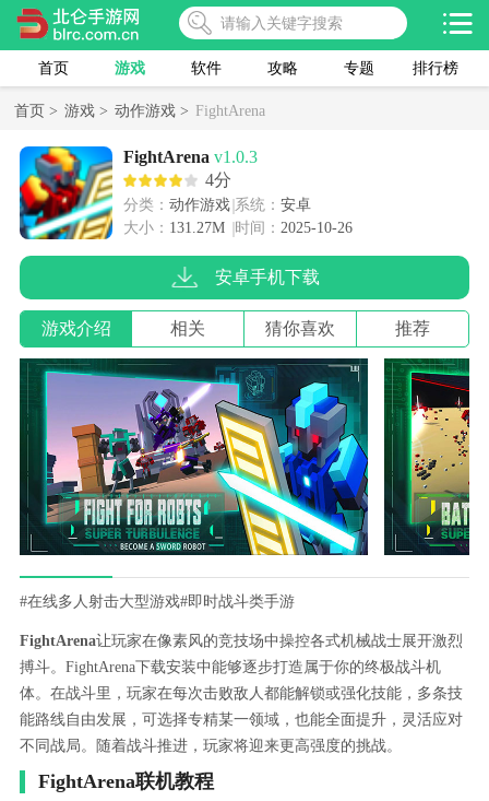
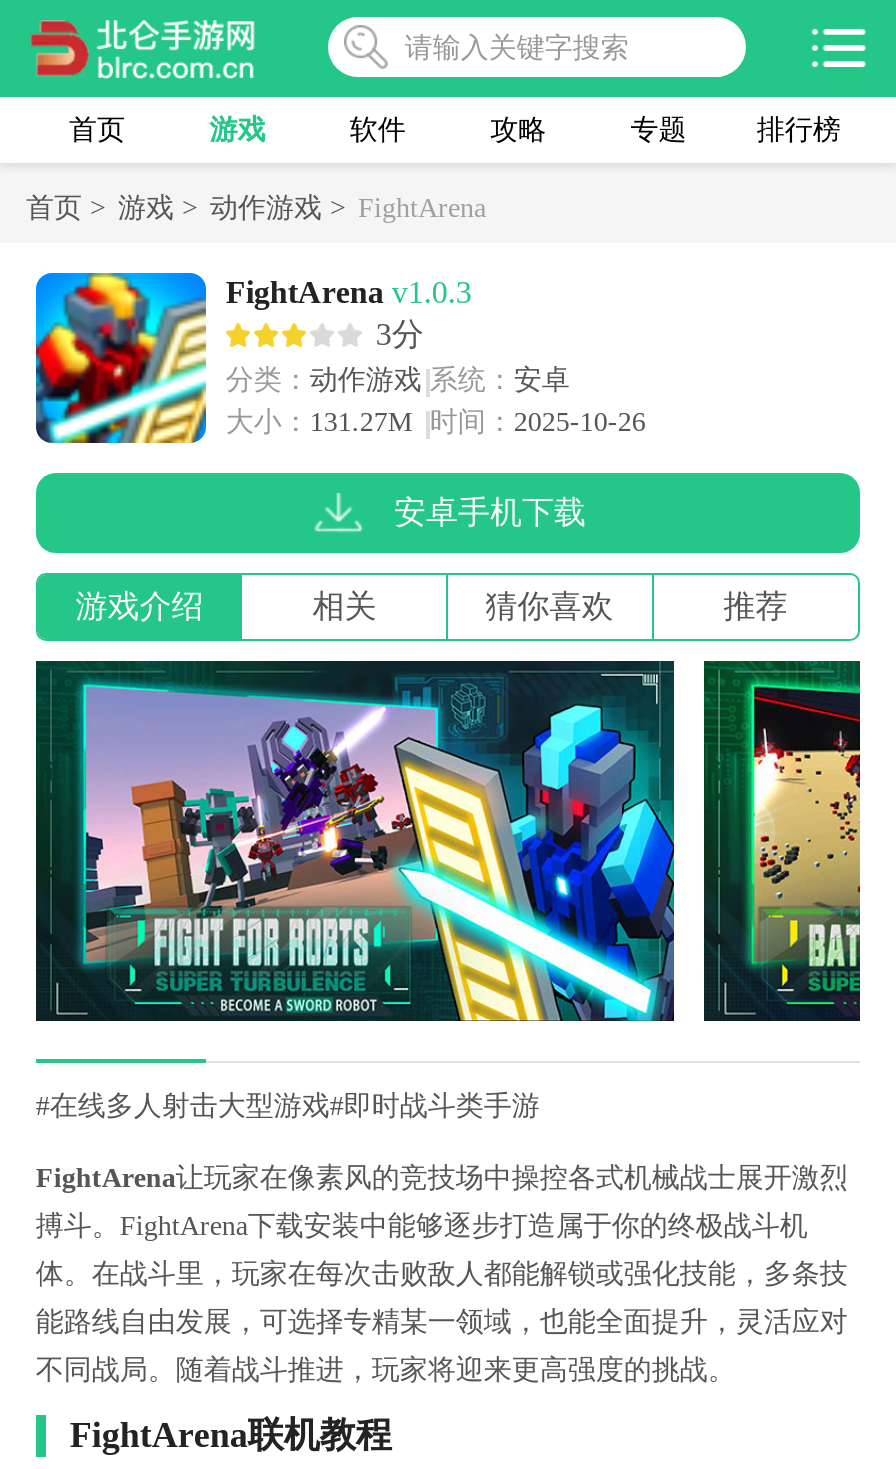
- 4分
+ 3分
